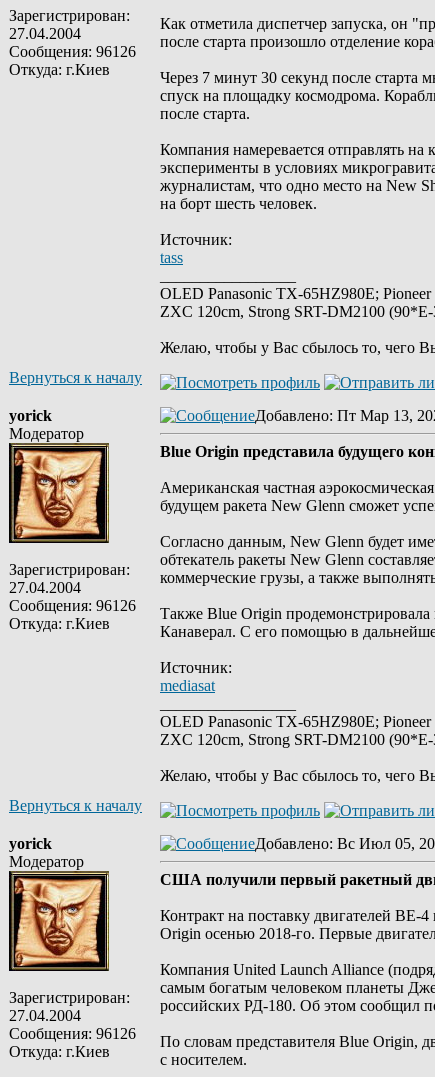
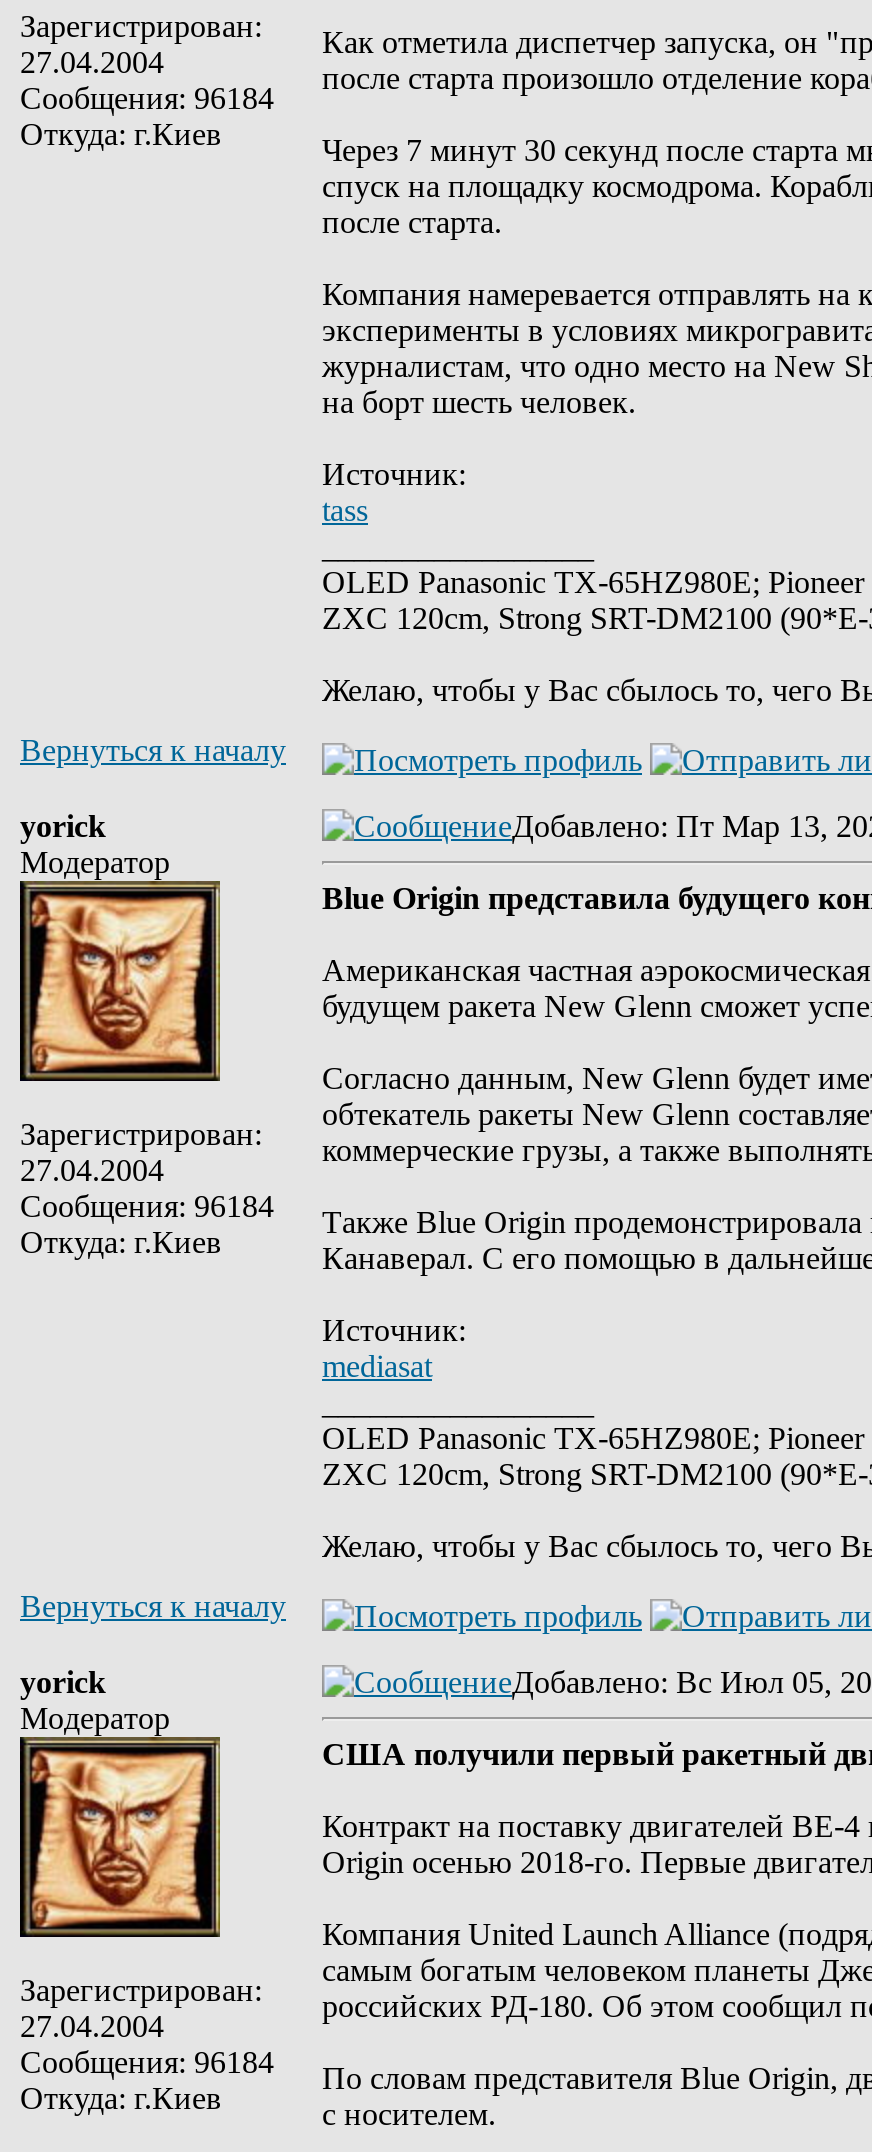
- Сообщения: 96126
+ Сообщения: 96184

- Сообщения: 96126
+ Сообщения: 96184

- Сообщения: 96126
+ Сообщения: 96184
